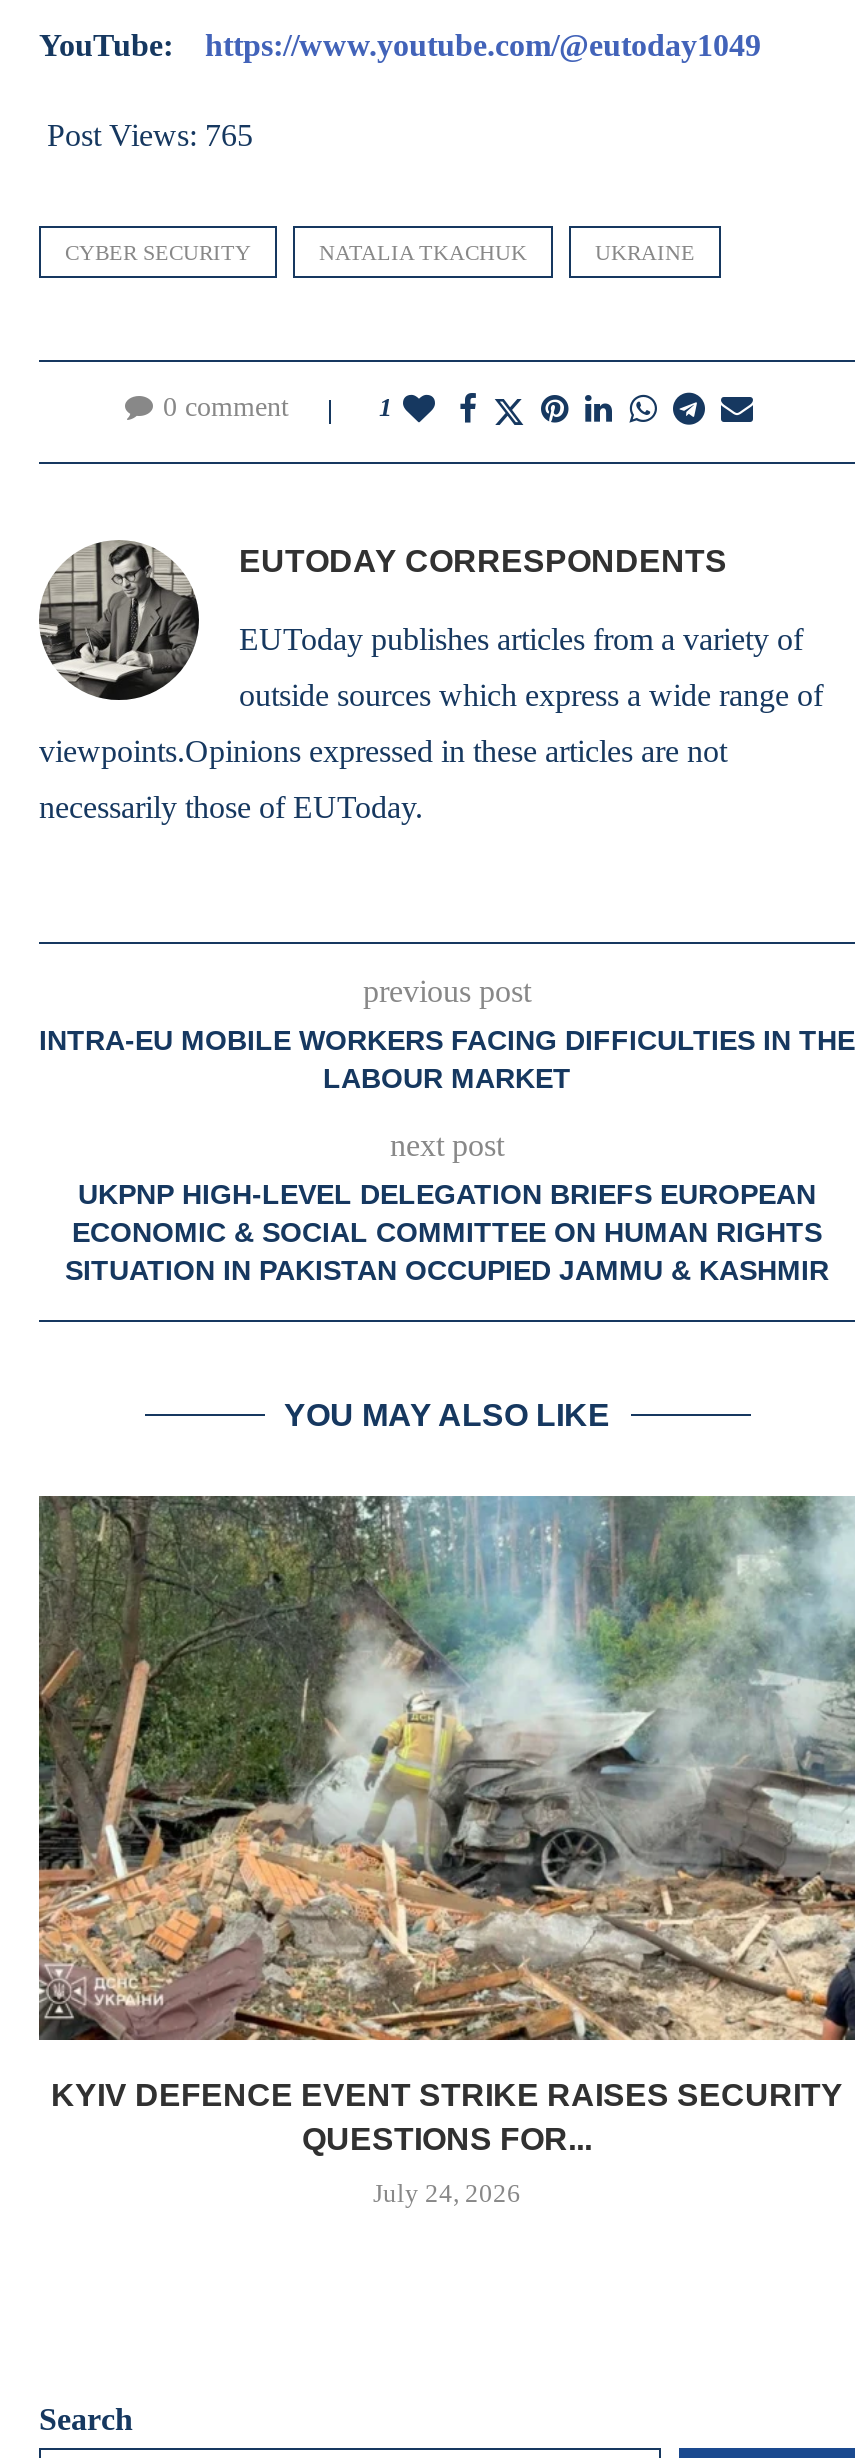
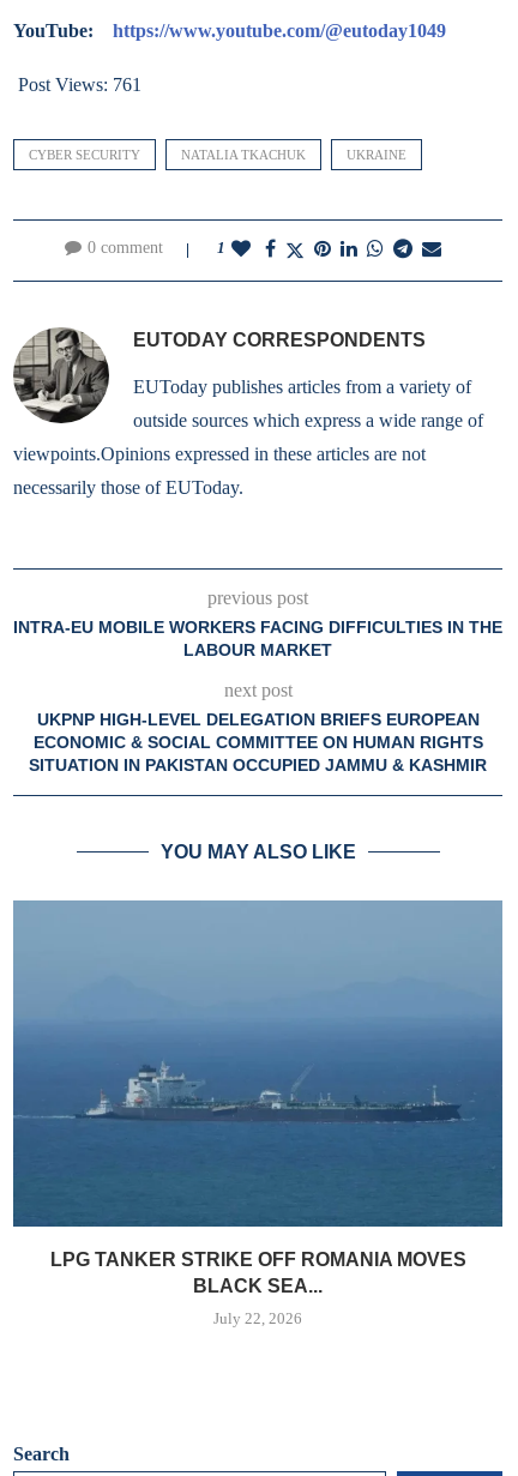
- Post Views: 765
+ Post Views: 761

- [image]
- KYIV DEFENCE EVENT STRIKE RAISES SECURITY
- QUESTIONS FOR...
+ [image]
+ LPG TANKER STRIKE OFF ROMANIA MOVES
+ BLACK SEA...

- July 24, 2026
+ July 22, 2026
